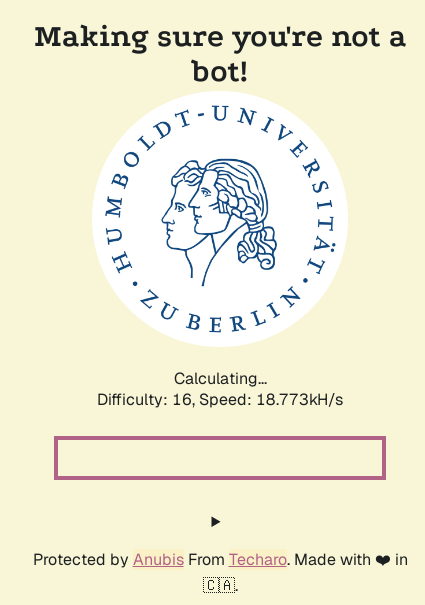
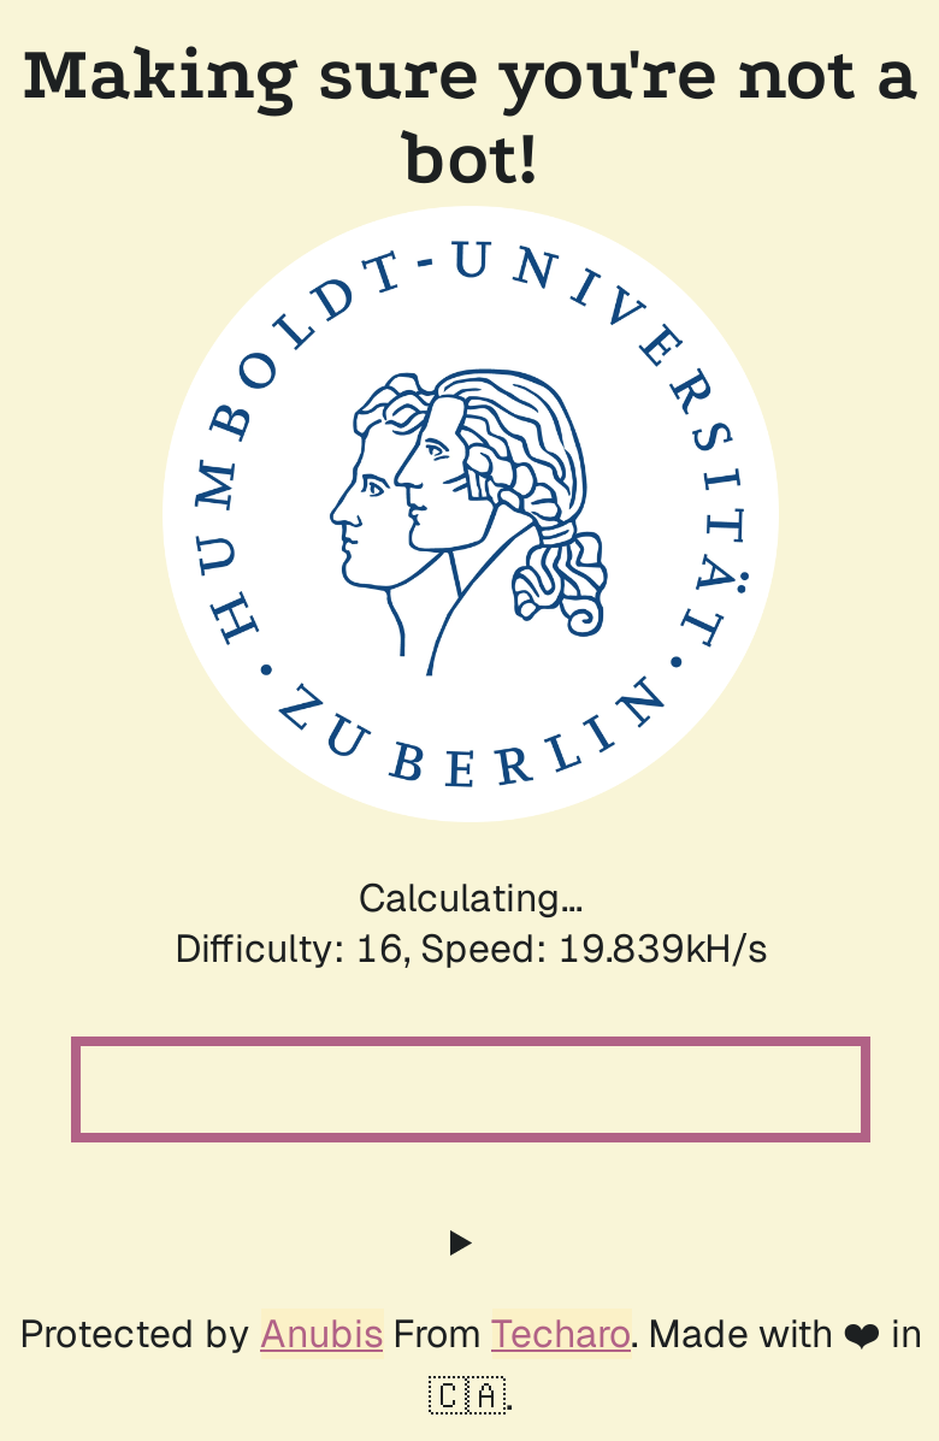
- Difficulty: 16, Speed: 18.773kH/s
+ Difficulty: 16, Speed: 19.839kH/s
